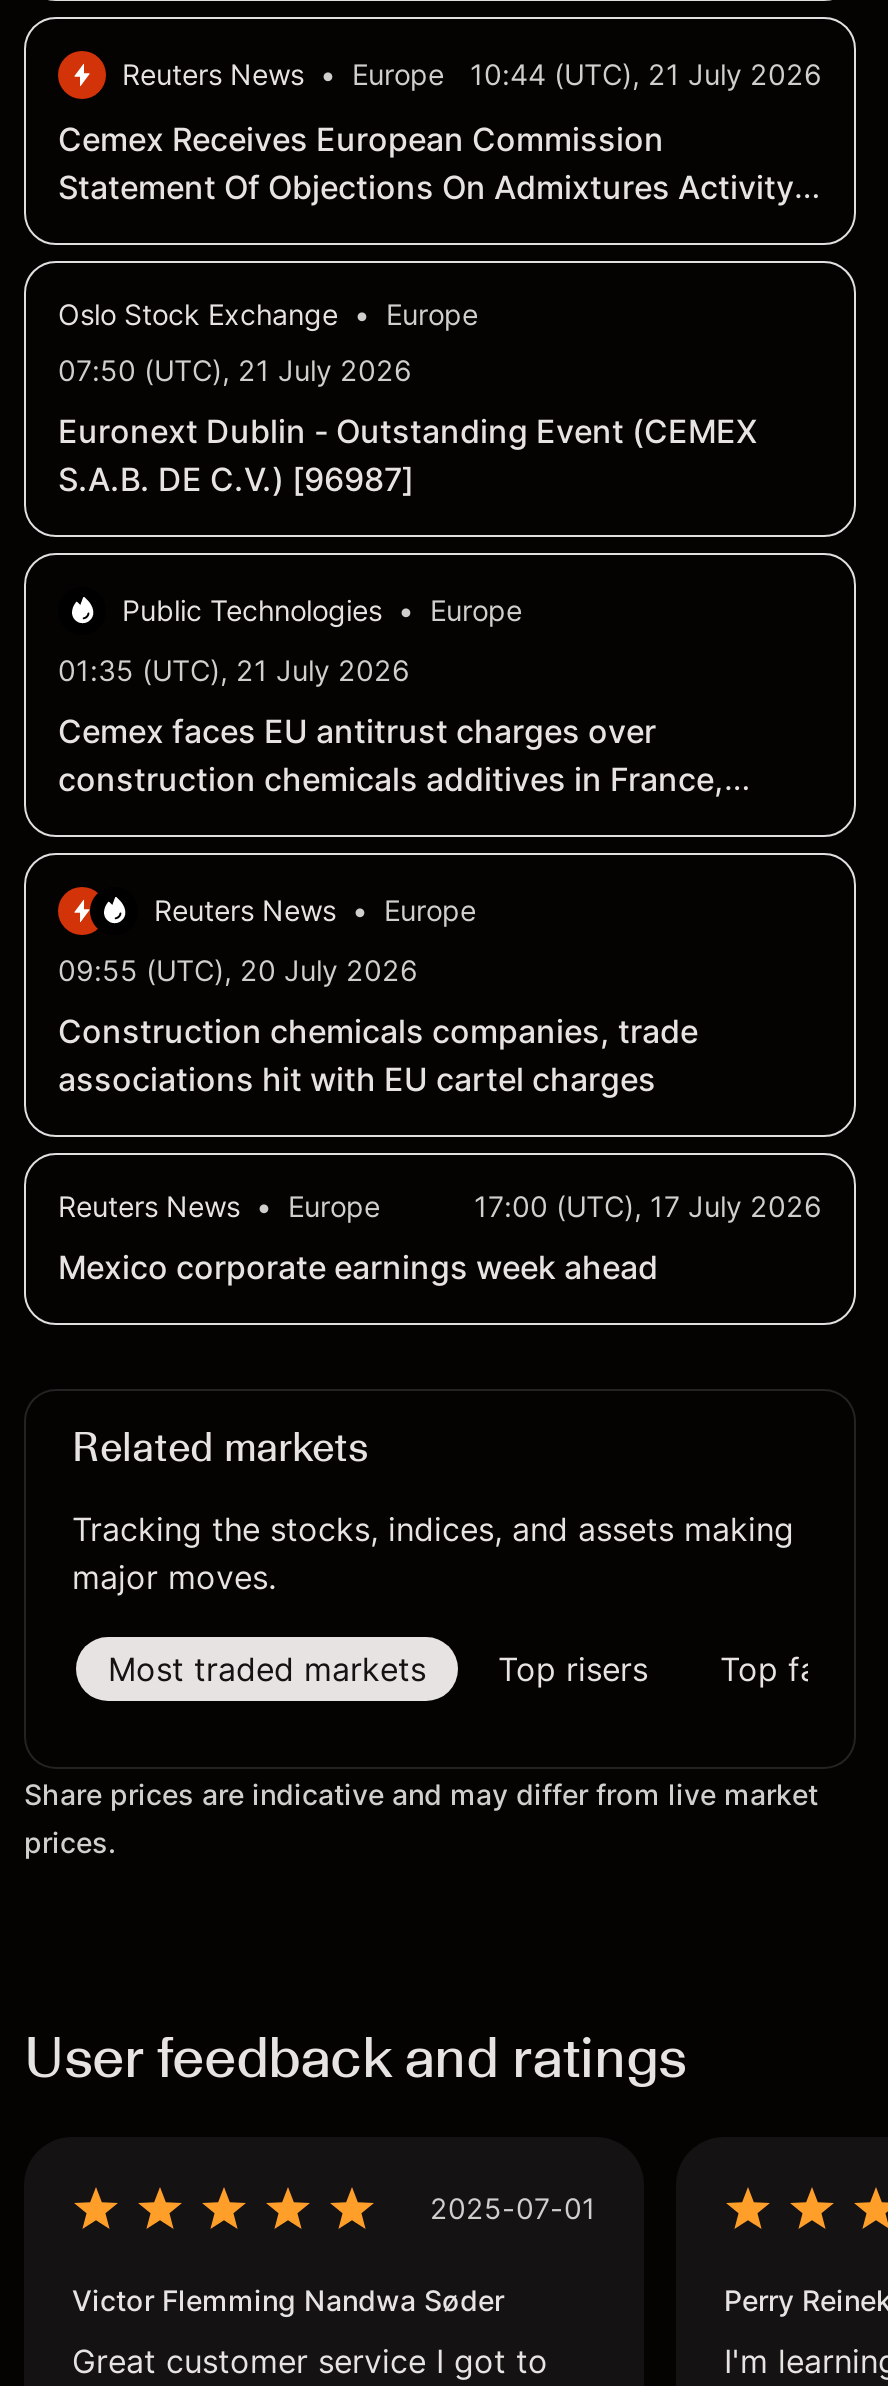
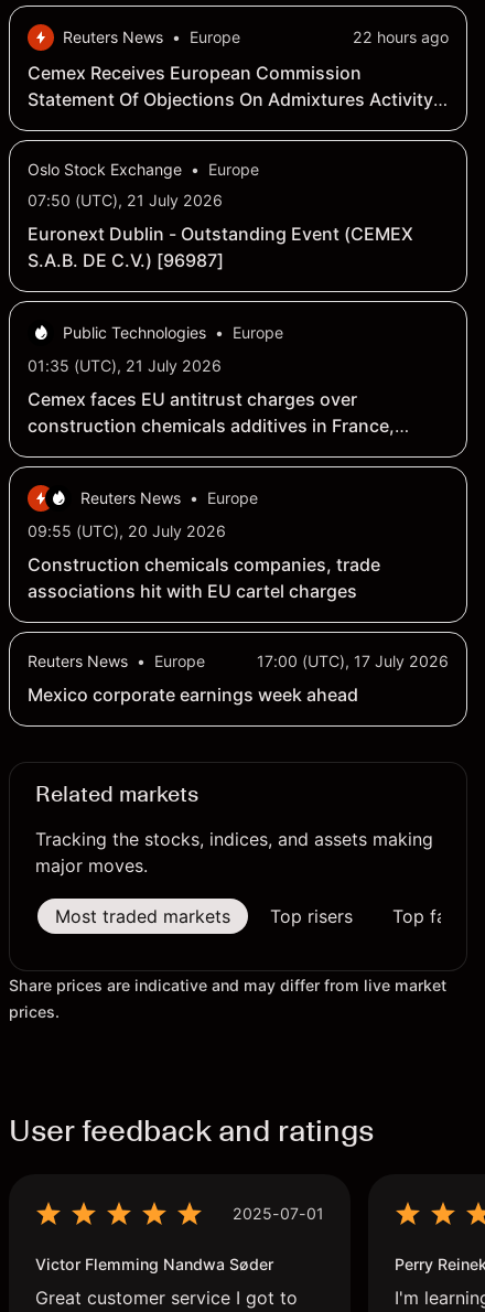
- 10:44 (UTC), 21 July 2026
+ 22 hours ago
